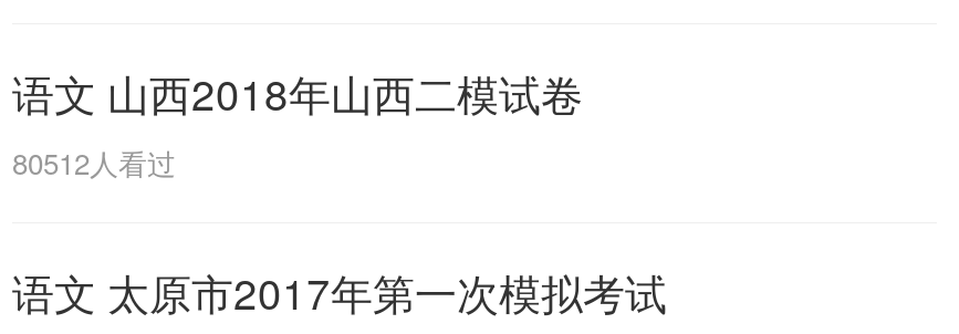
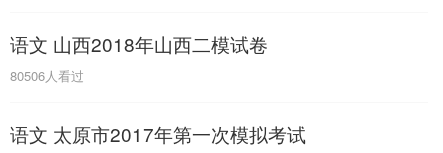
- 80512人看过
+ 80506人看过
